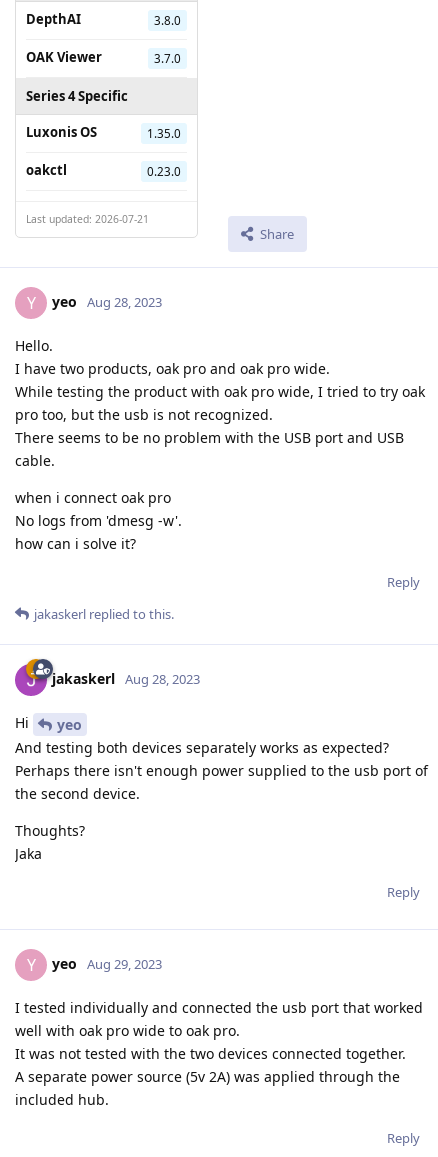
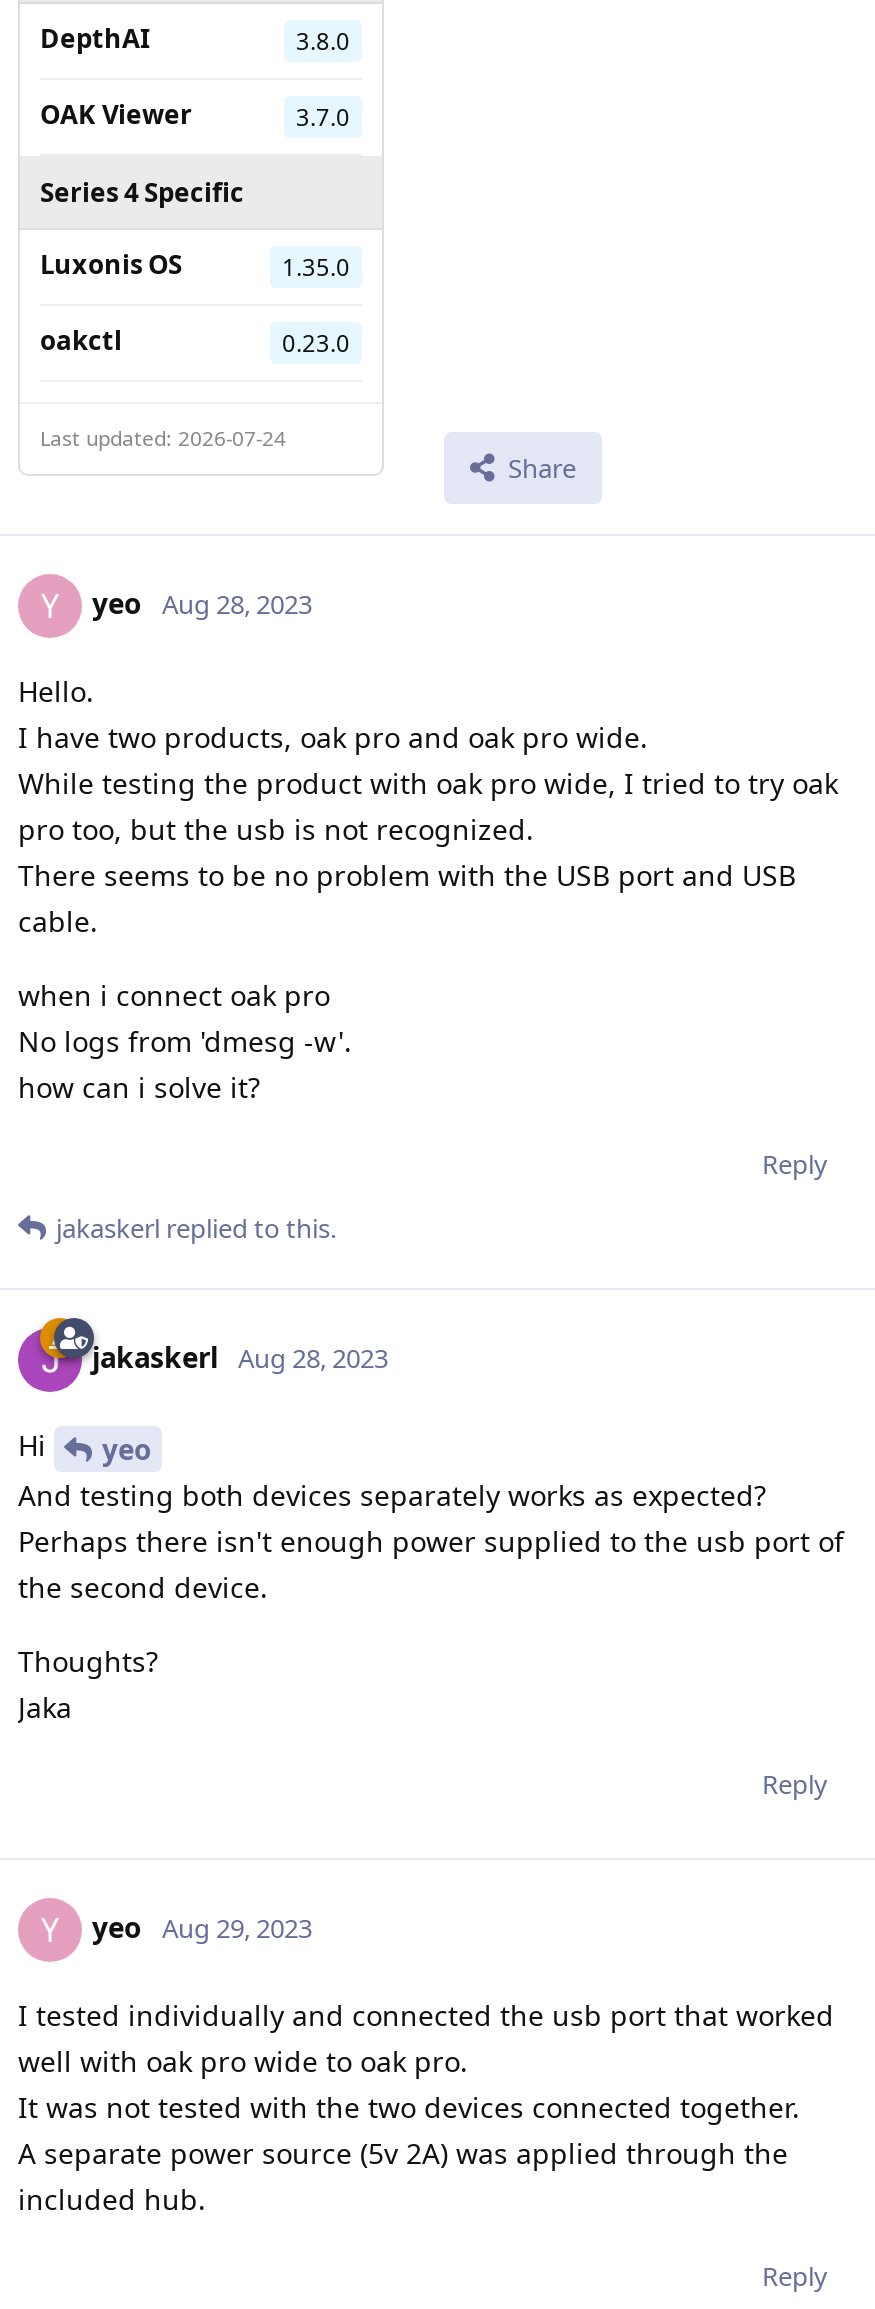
- Last updated: 2026-07-21
+ Last updated: 2026-07-24
